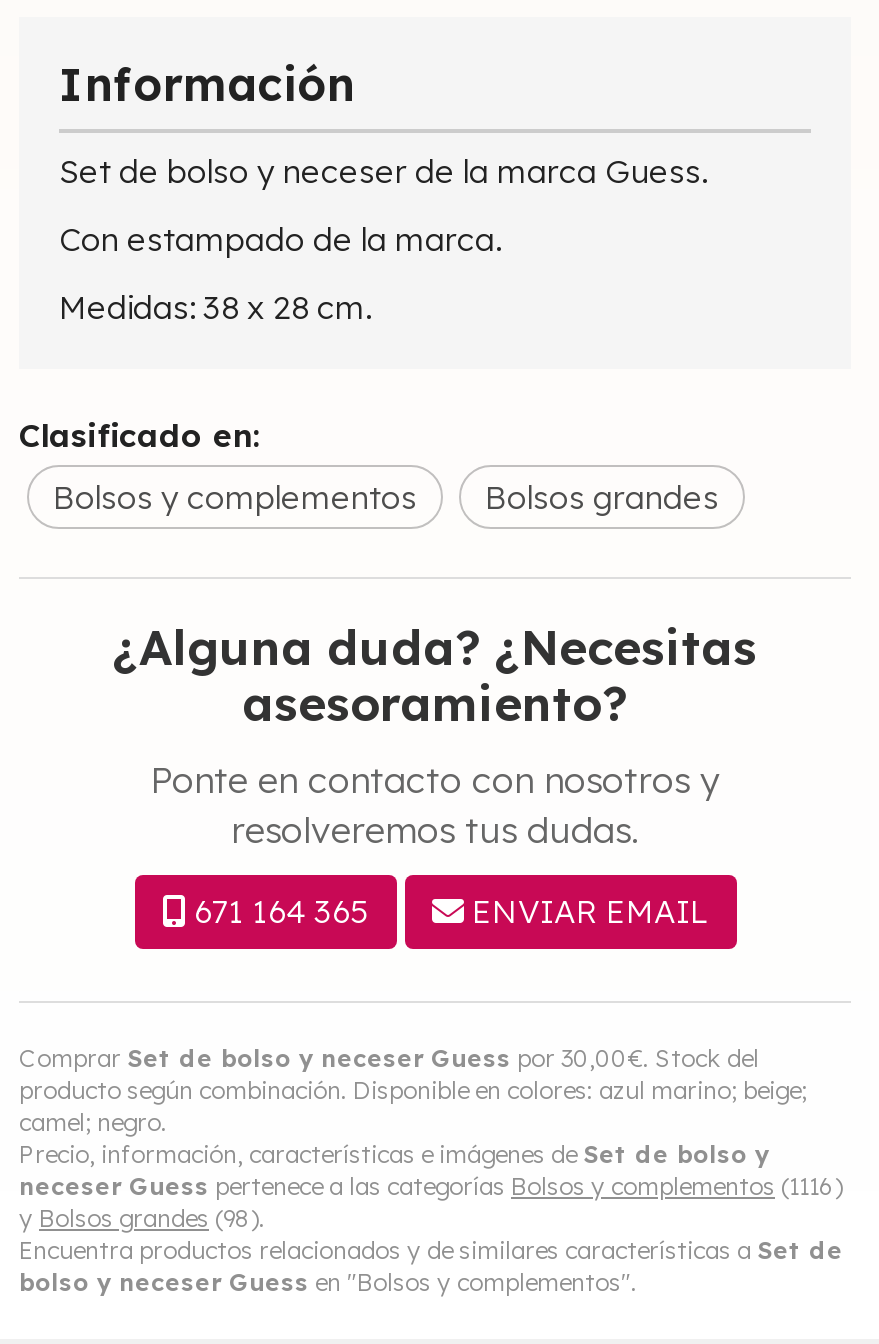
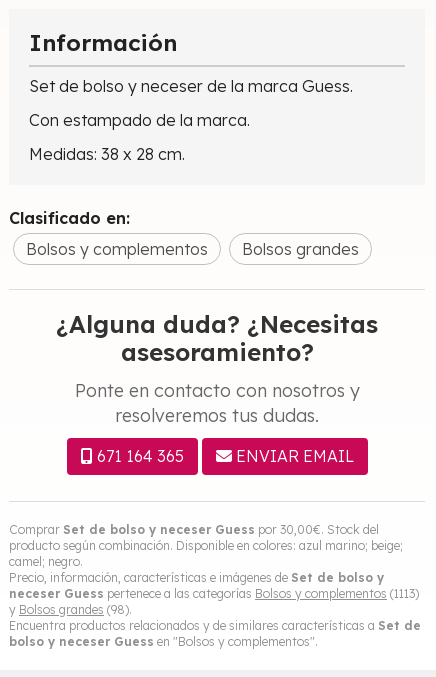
- neceser Guess pertenece a las categorías Bolsos y complementos (1116)
+ neceser Guess pertenece a las categorías Bolsos y complementos (1113)
